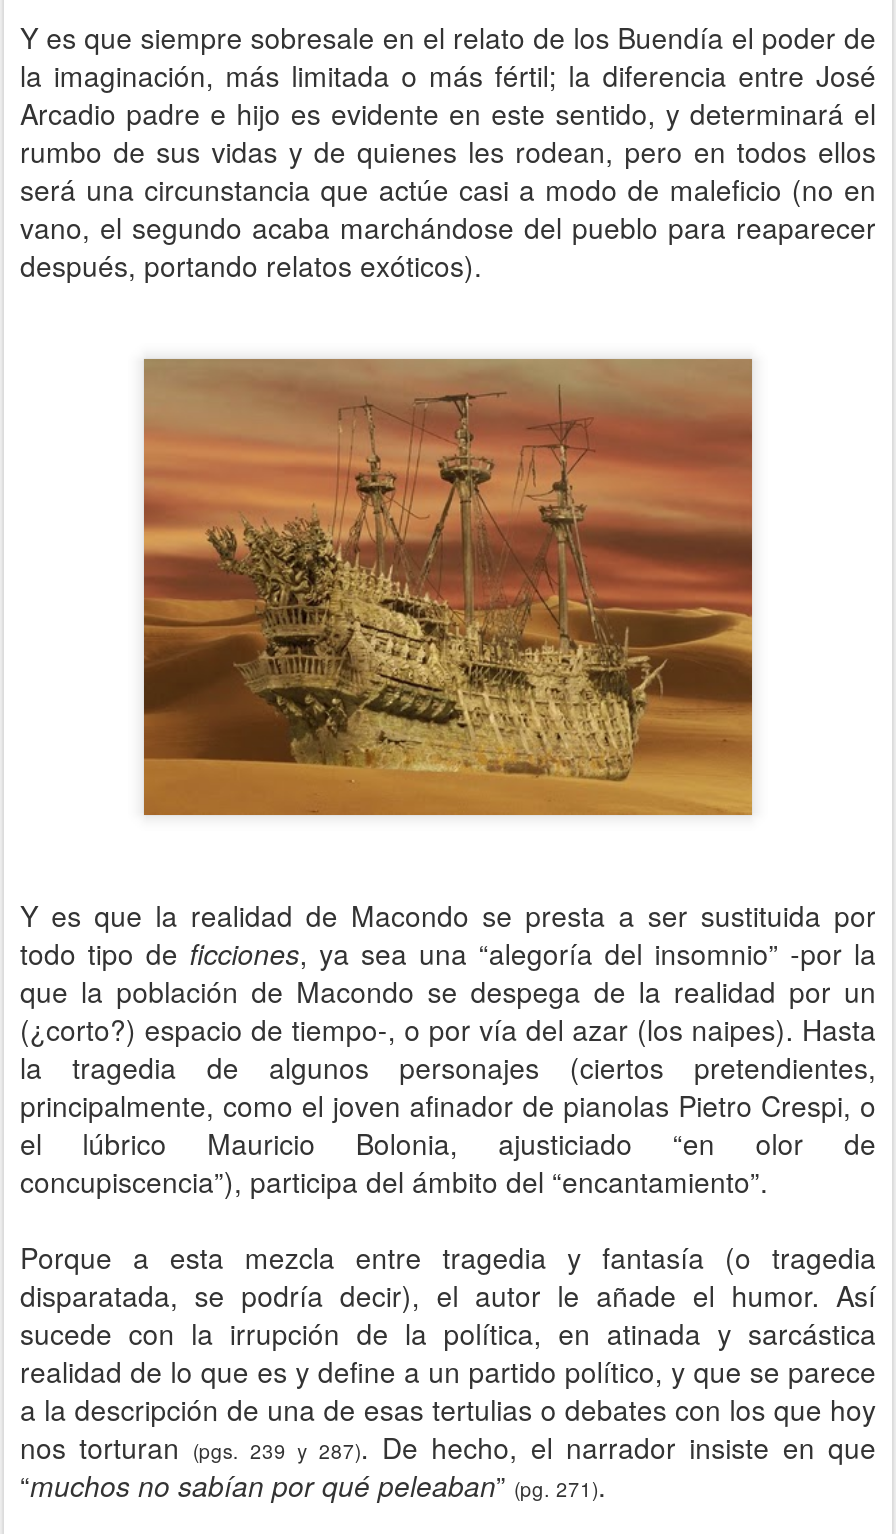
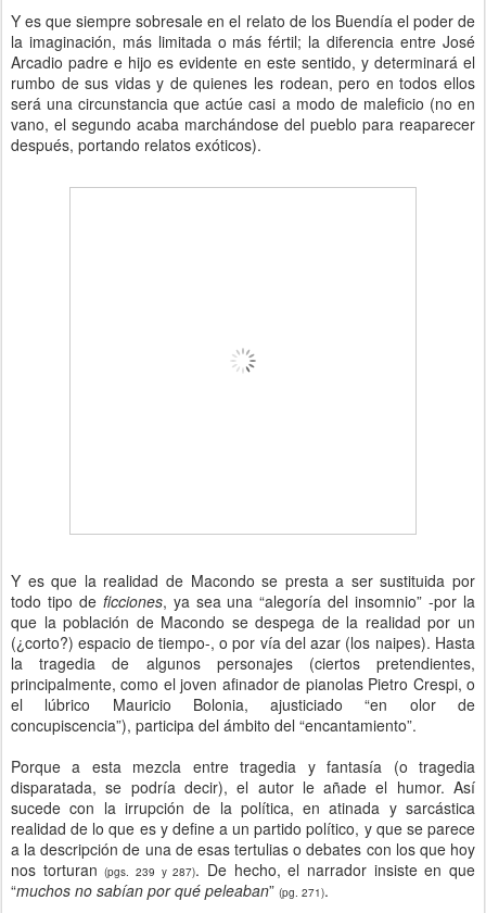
- [image]
